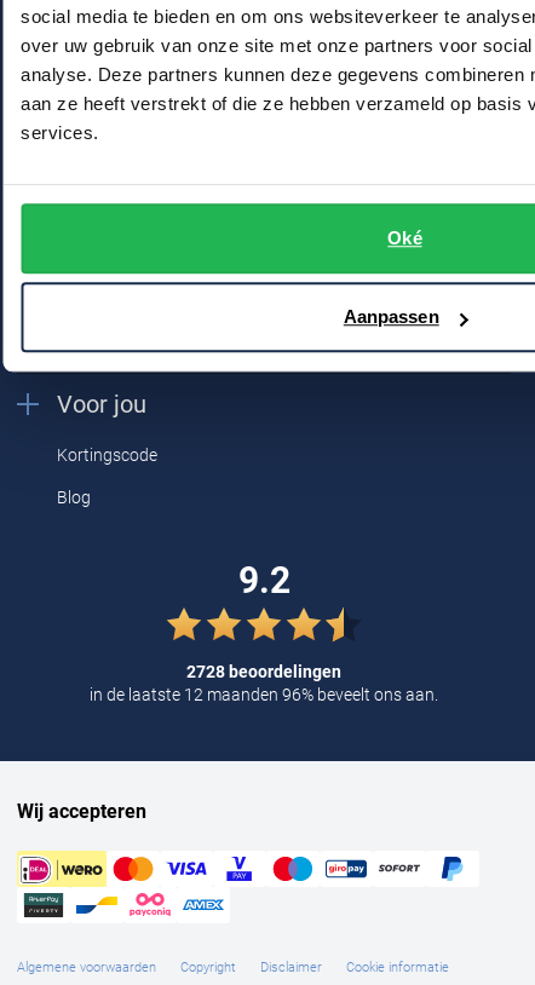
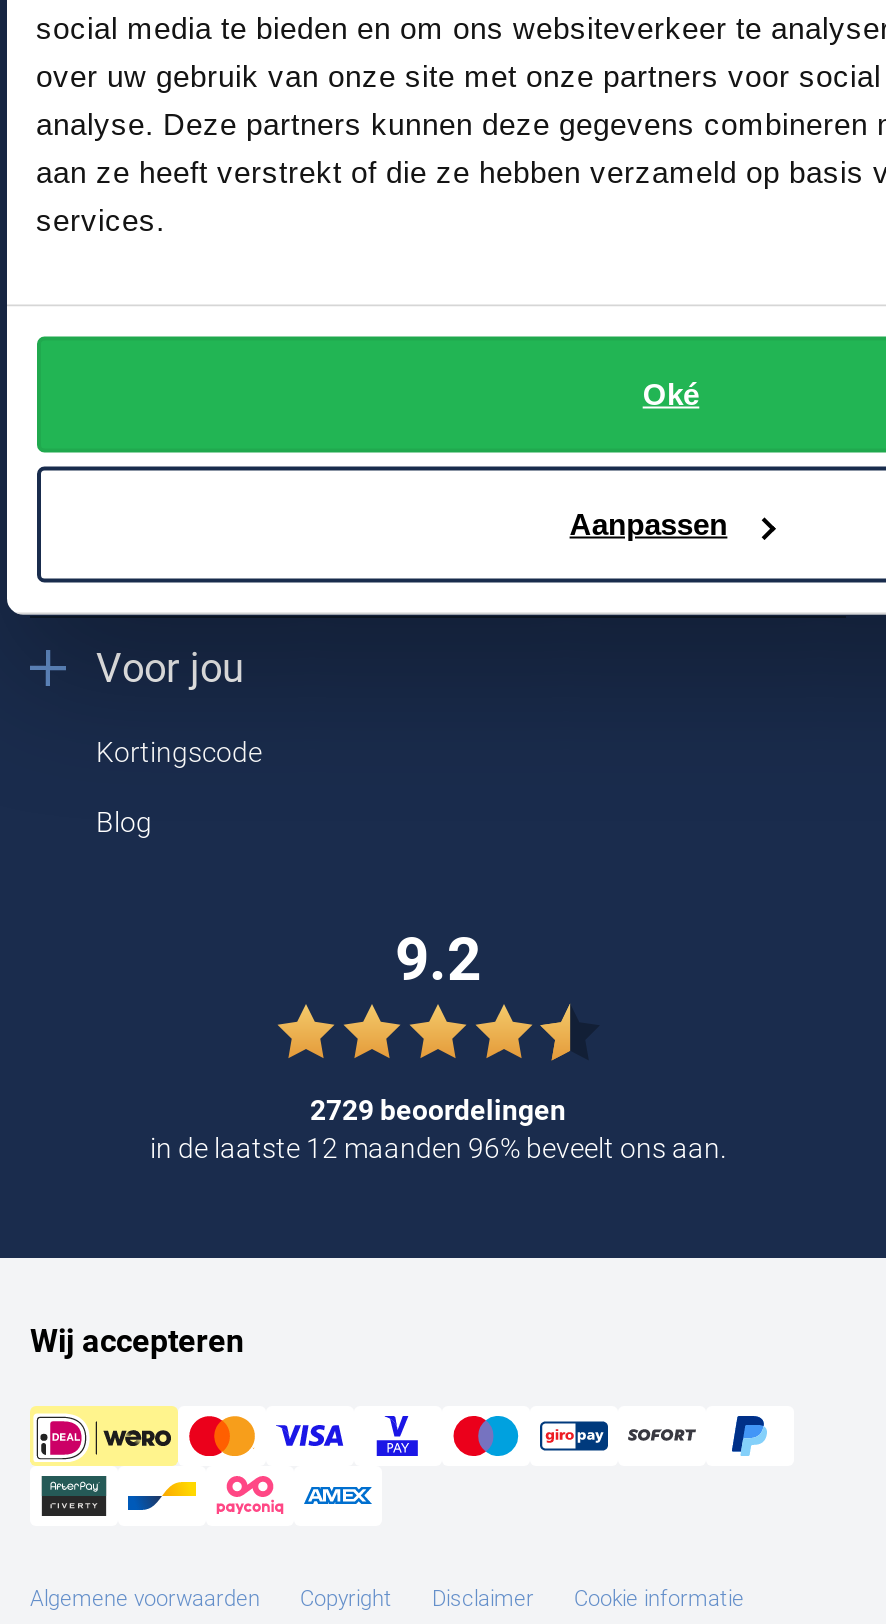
- 2728 beoordelingen
+ 2729 beoordelingen
